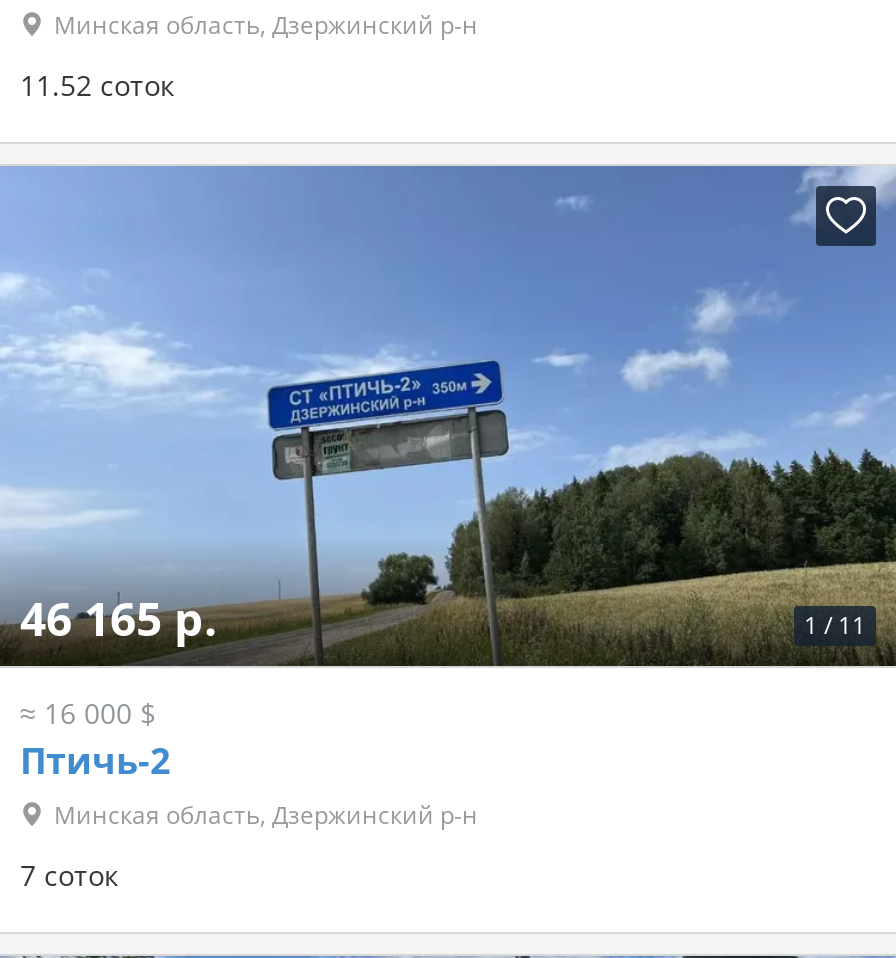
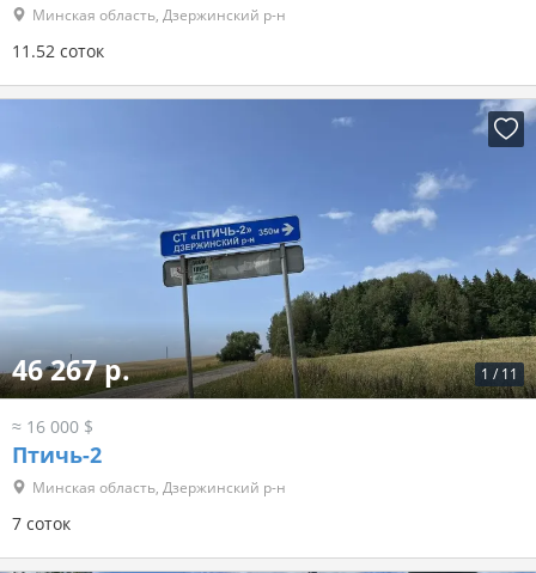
- 46 165 р.
+ 46 267 р.
